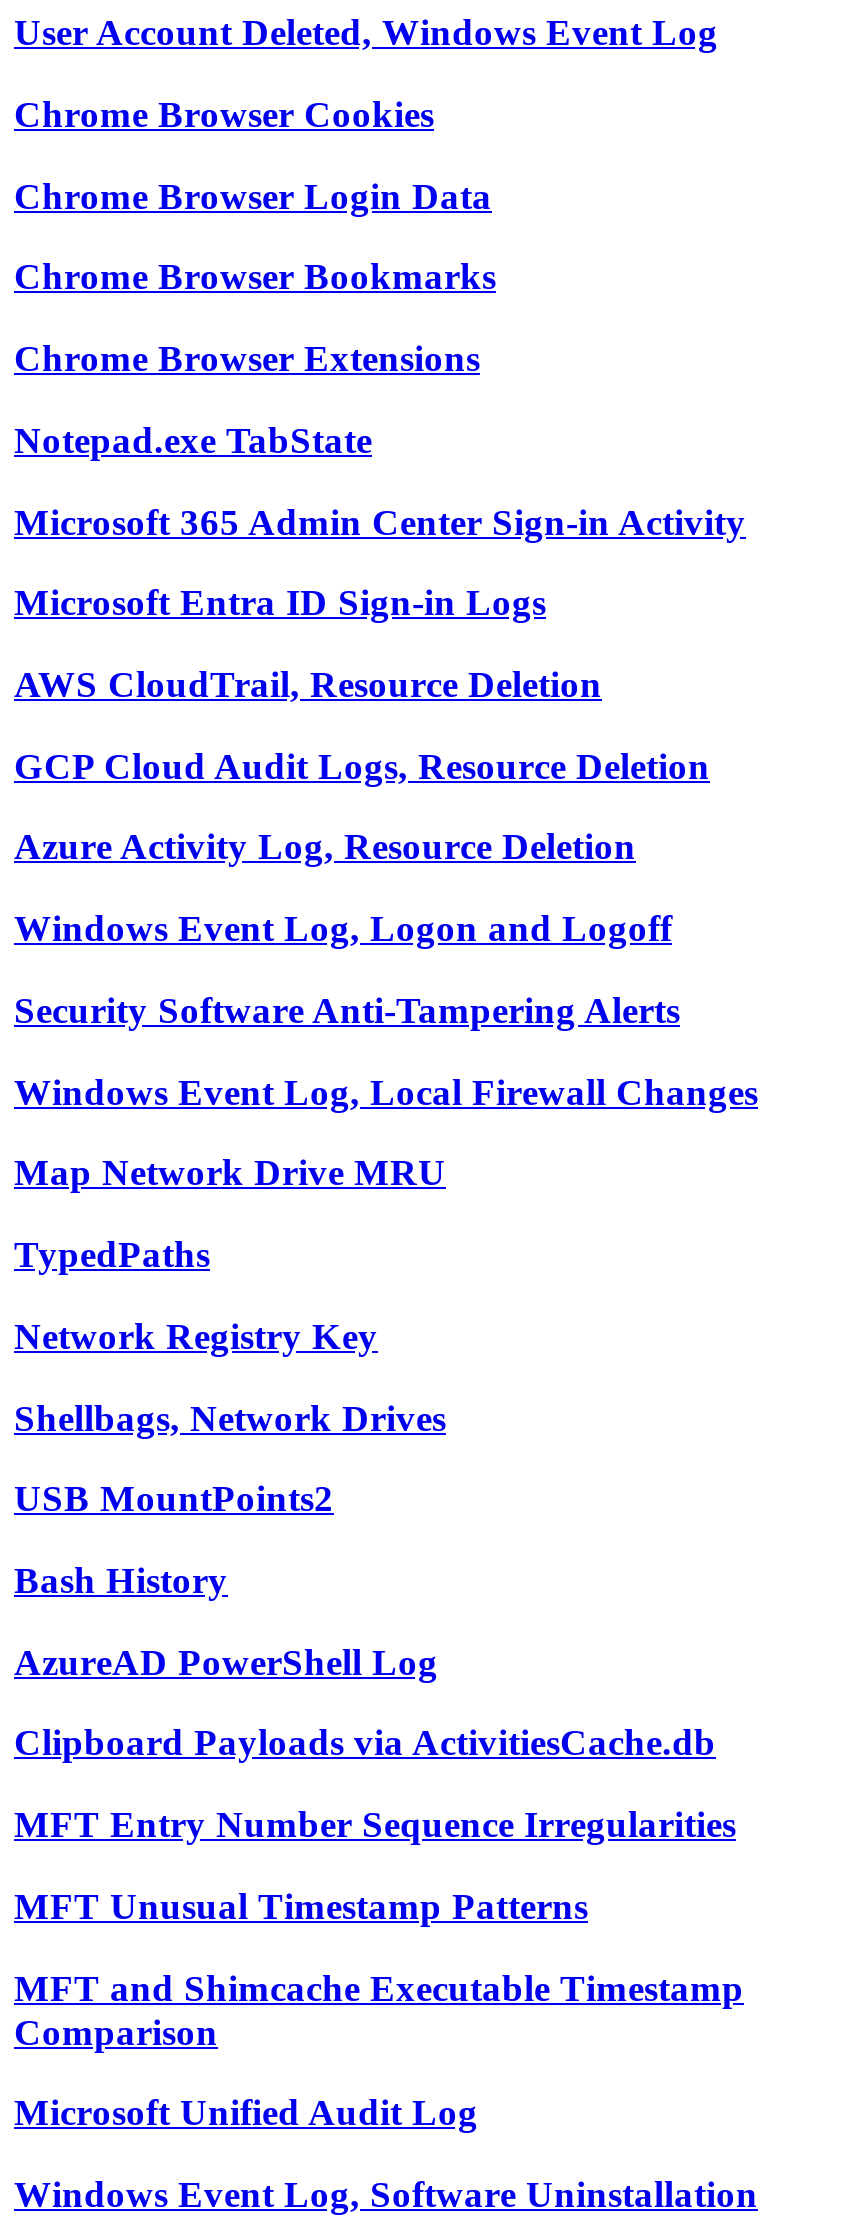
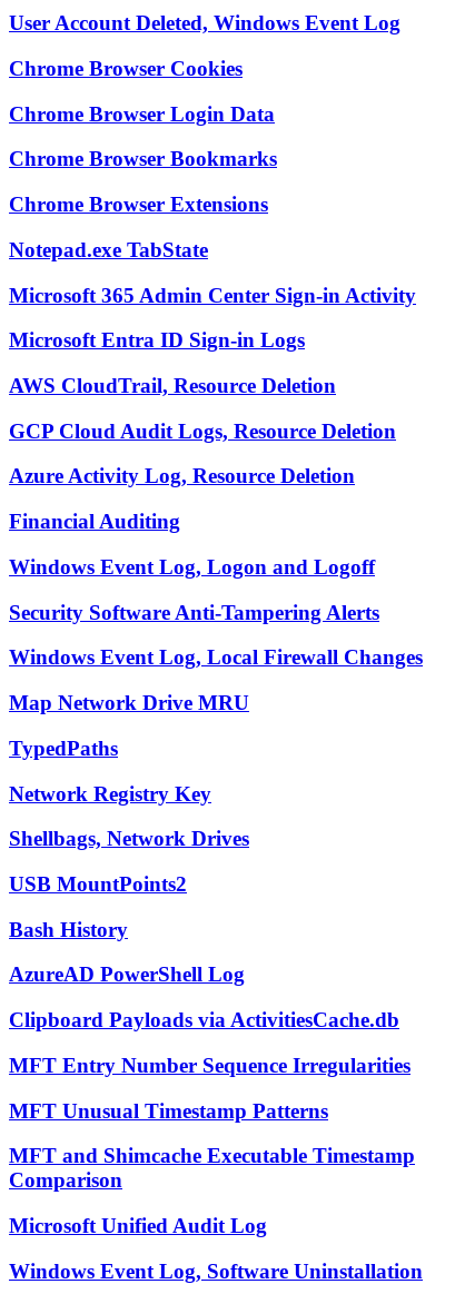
+ Financial Auditing
